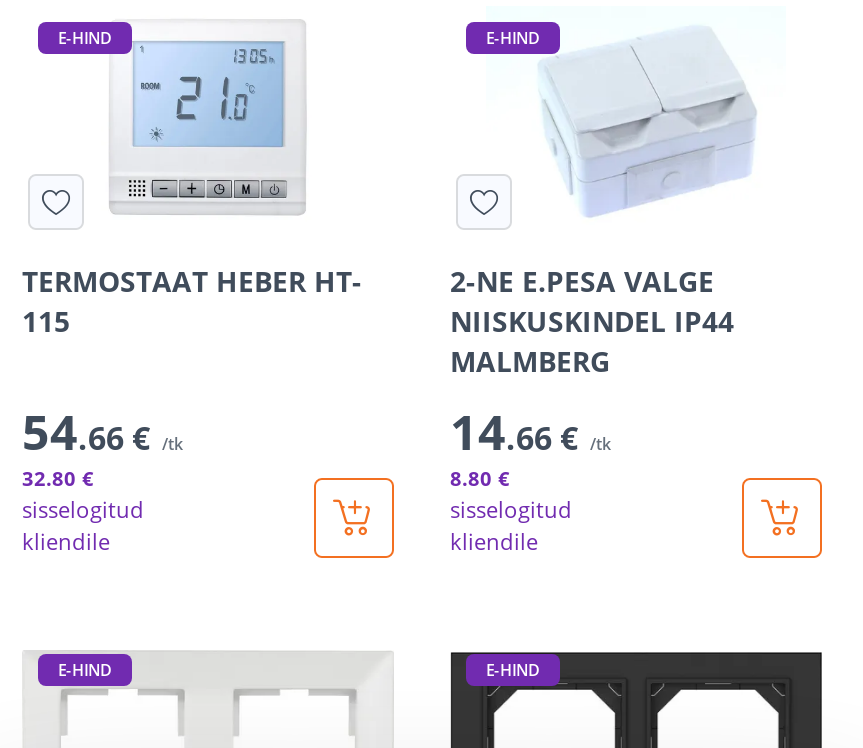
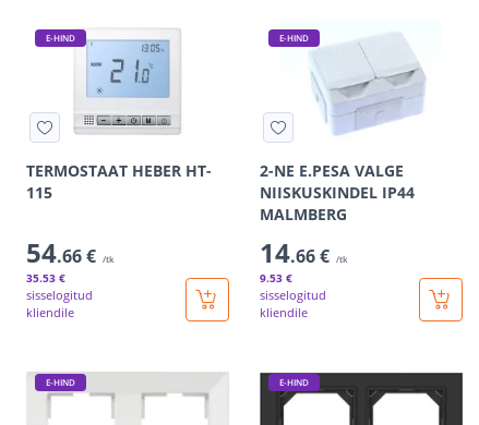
- 32.80 €
+ 35.53 €

- 8.80 €
+ 9.53 €
